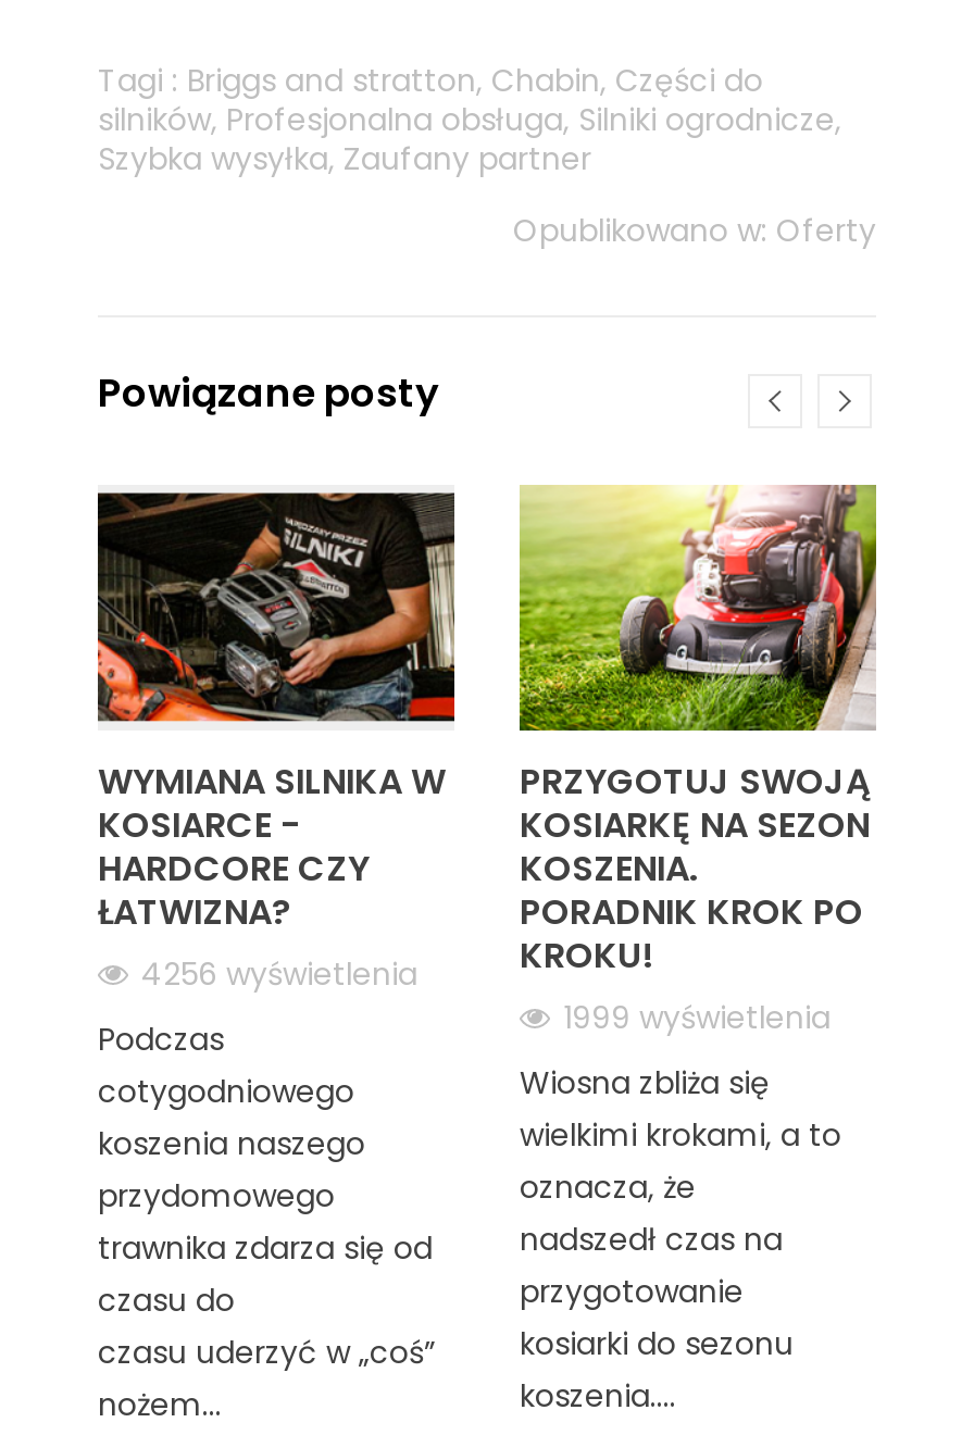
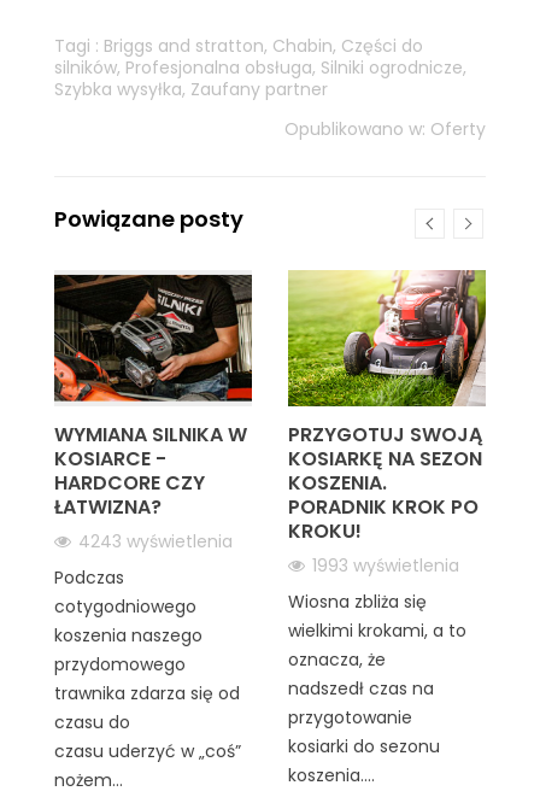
- 4256 wyświetlenia
+ 4243 wyświetlenia

- 1999 wyświetlenia
+ 1993 wyświetlenia
